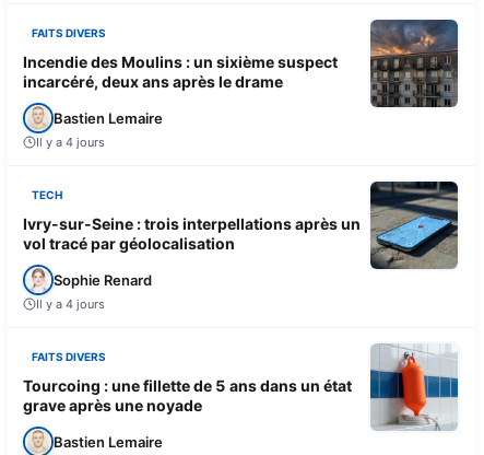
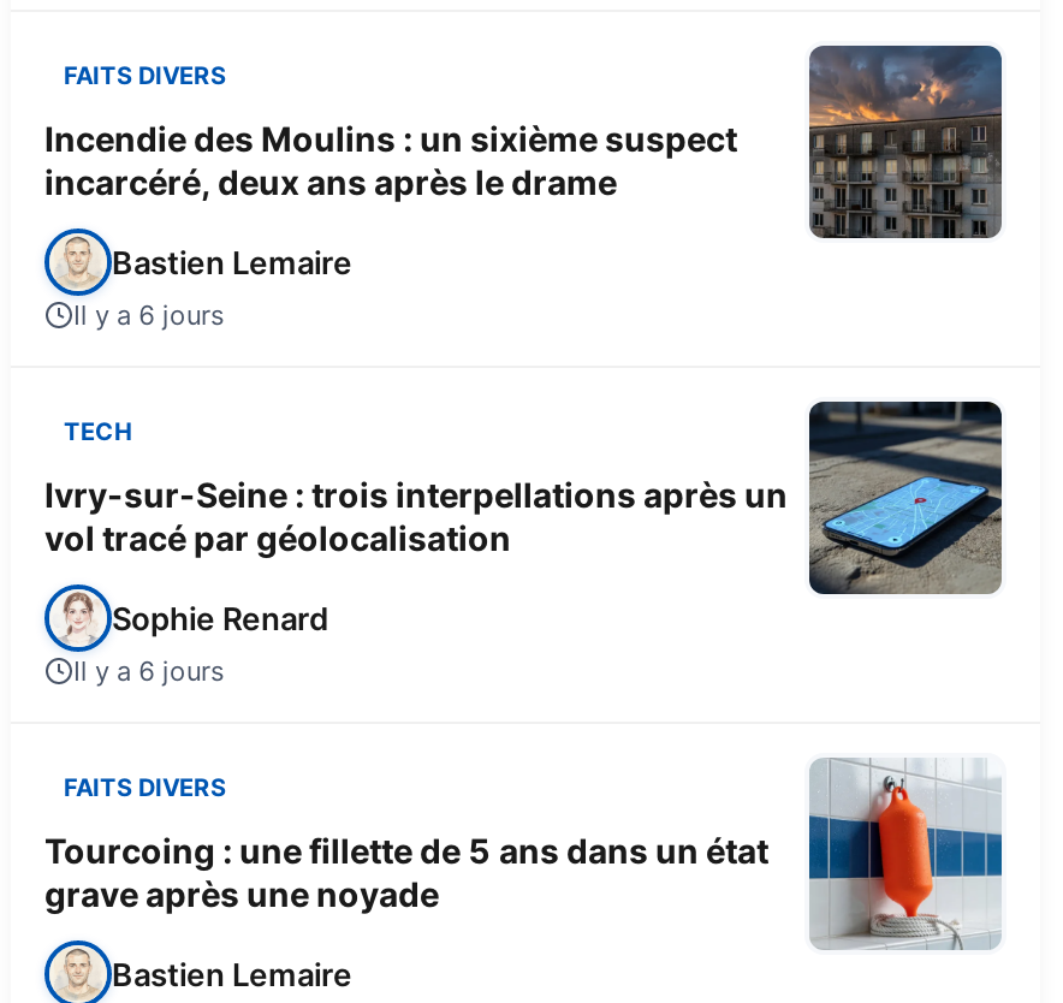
- Il y a 4 jours
+ Il y a 6 jours

- Il y a 4 jours
+ Il y a 6 jours
